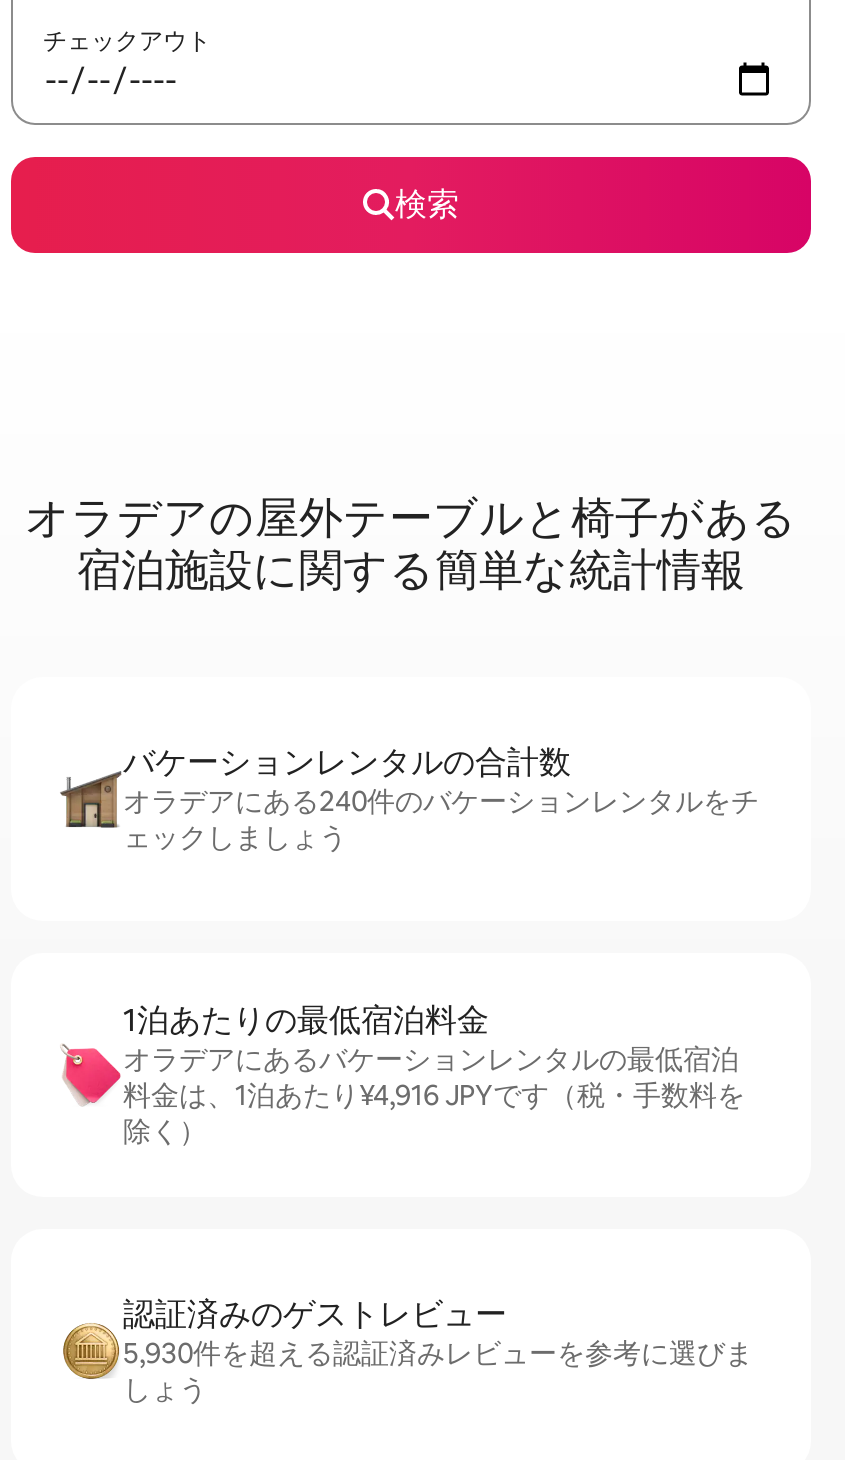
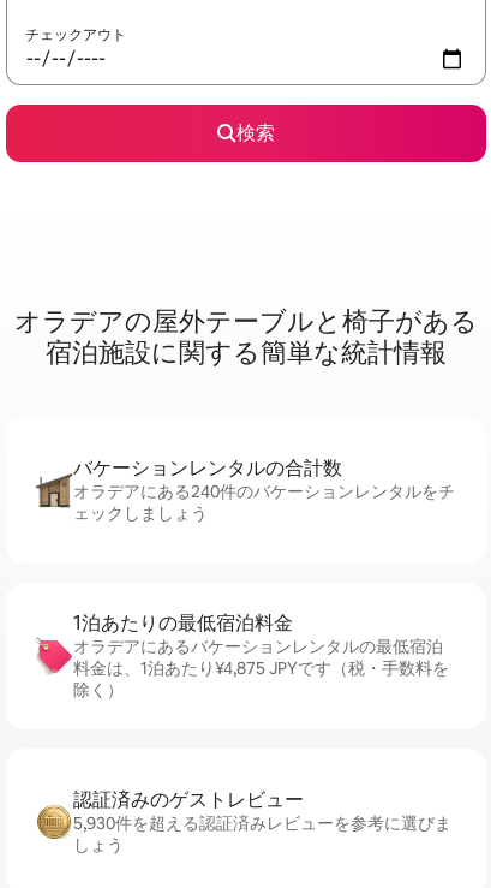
- 料金は、1泊あたり¥4,916 JPYです（税・手数料を
+ 料金は、1泊あたり¥4,875 JPYです（税・手数料を
